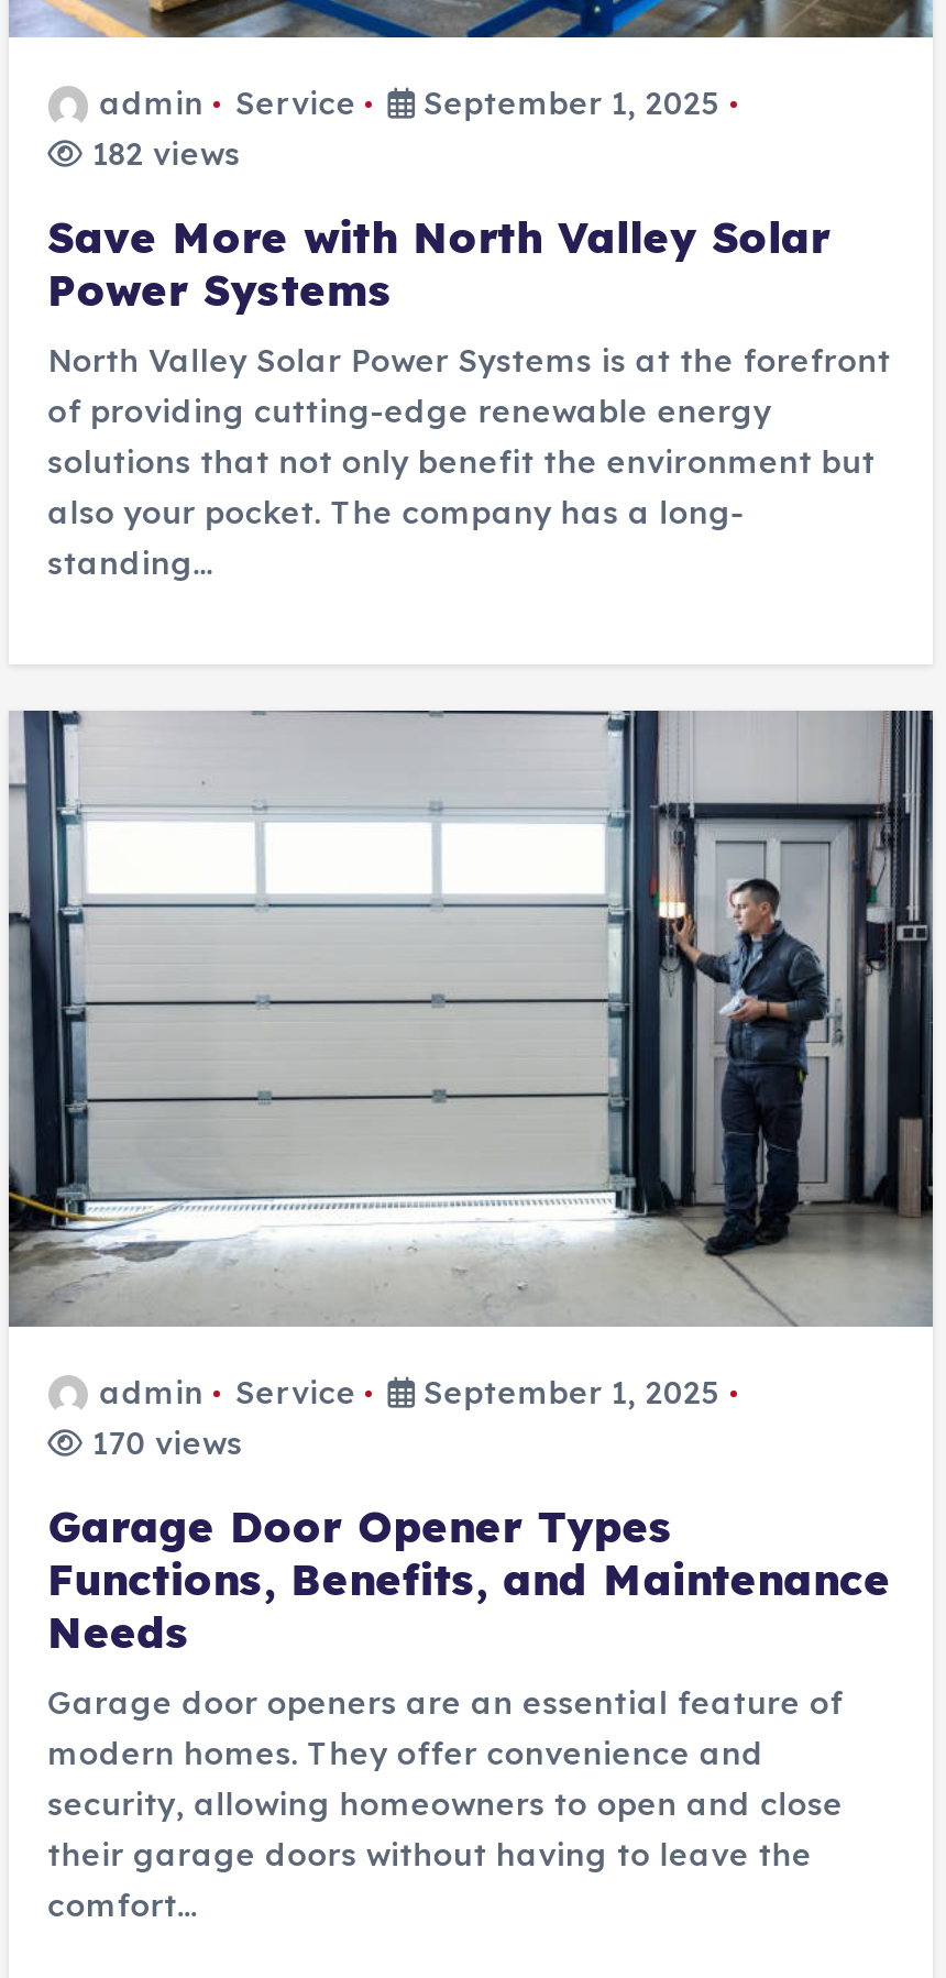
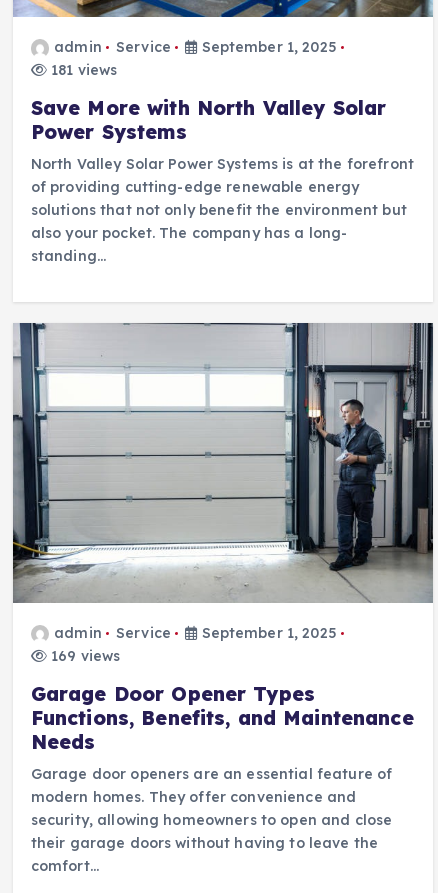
- 182 views
+ 181 views

- 170 views
+ 169 views
